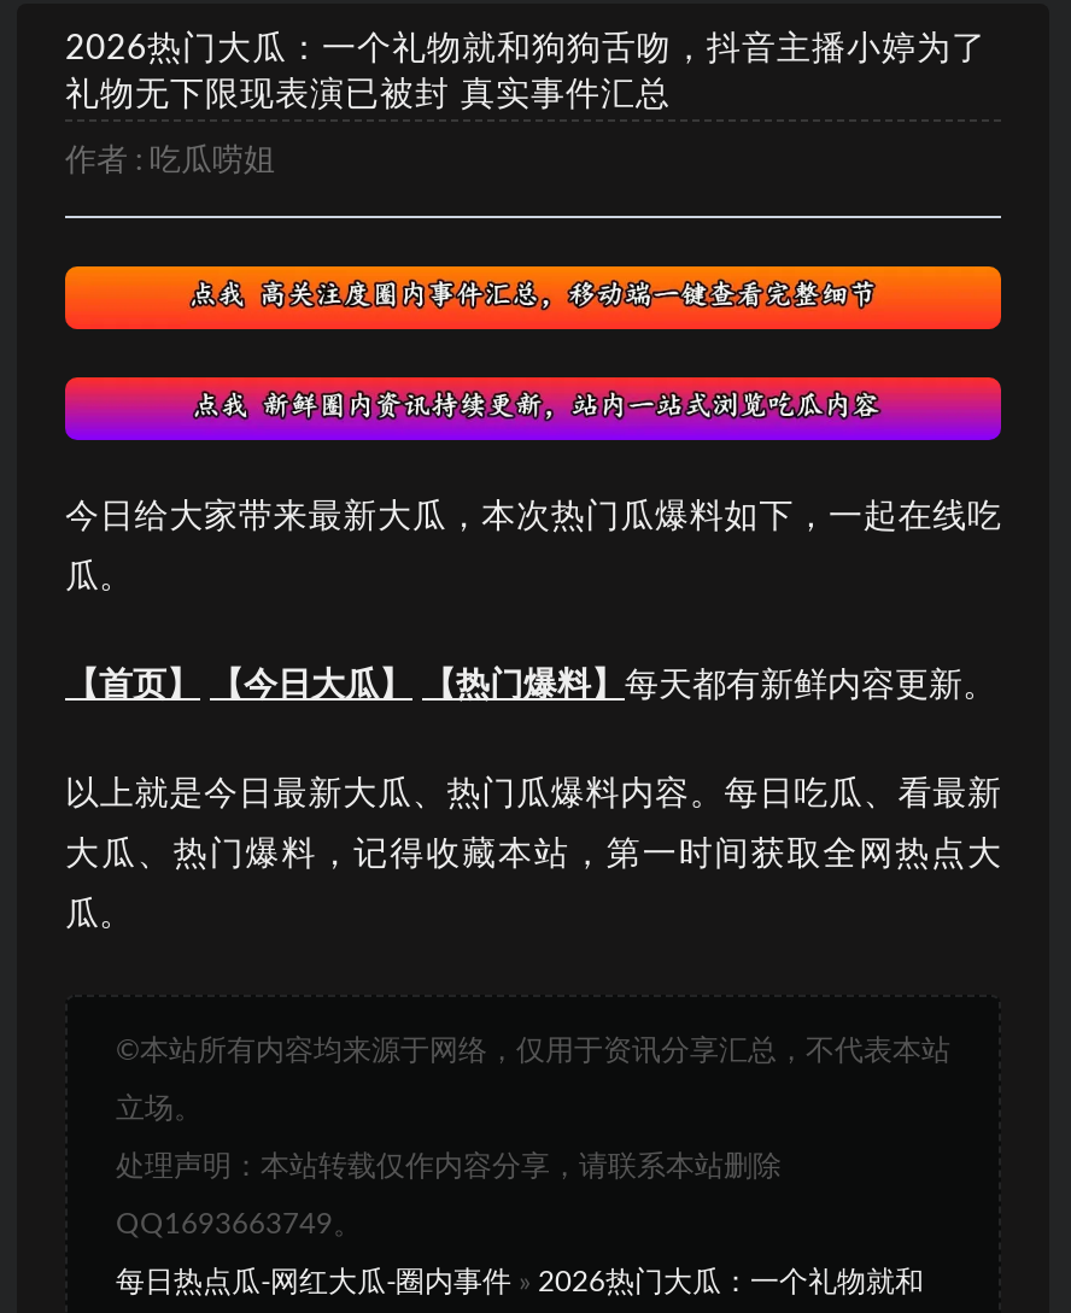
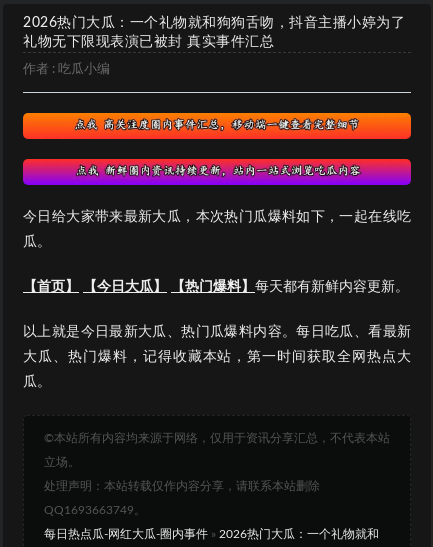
- 作者 :吃瓜唠姐
+ 作者 :吃瓜小编
